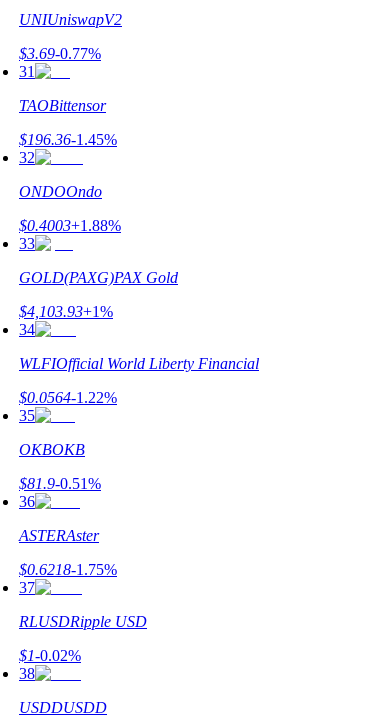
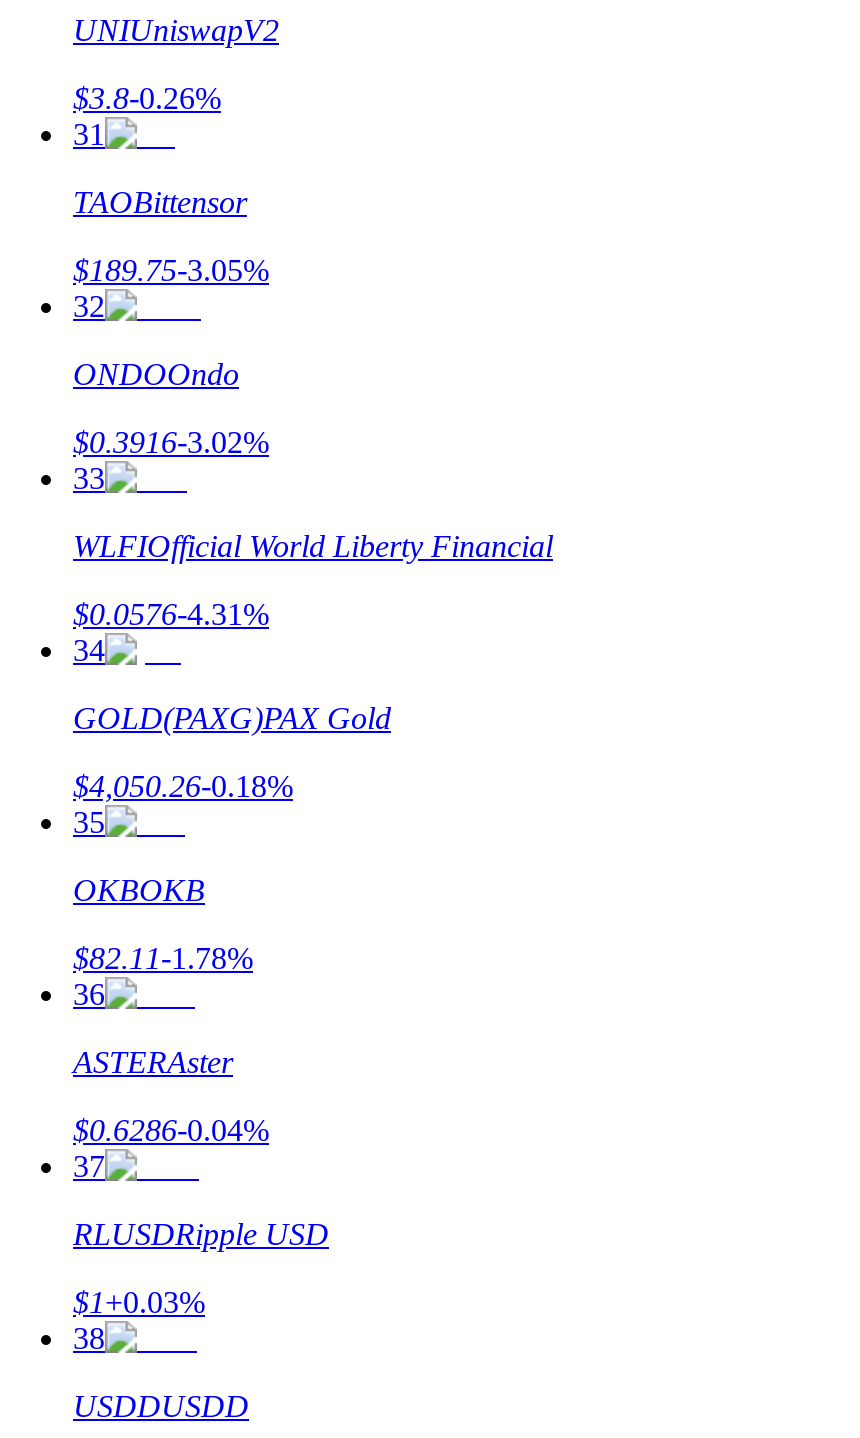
- $3.69-0.77%
+ $3.8-0.26%

- $196.36-1.45%
+ $189.75-3.05%

- $0.4003+ 1.88%
+ $0.3916-3.02%

+ $0.0576-4.31%

moved down: GOLD(PAXG)PAX Gold

- $4,103.93+ 1%
- $0.0564-1.22%
+ $4,050.26-0.18%

moved up: 34 | WLFIOfficial World Liberty Financial

- $81.9-0.51%
+ $82.11-1.78%

- $0.6218-1.75%
+ $0.6286-0.04%

- $1-0.02%
+ $1+0.03%
